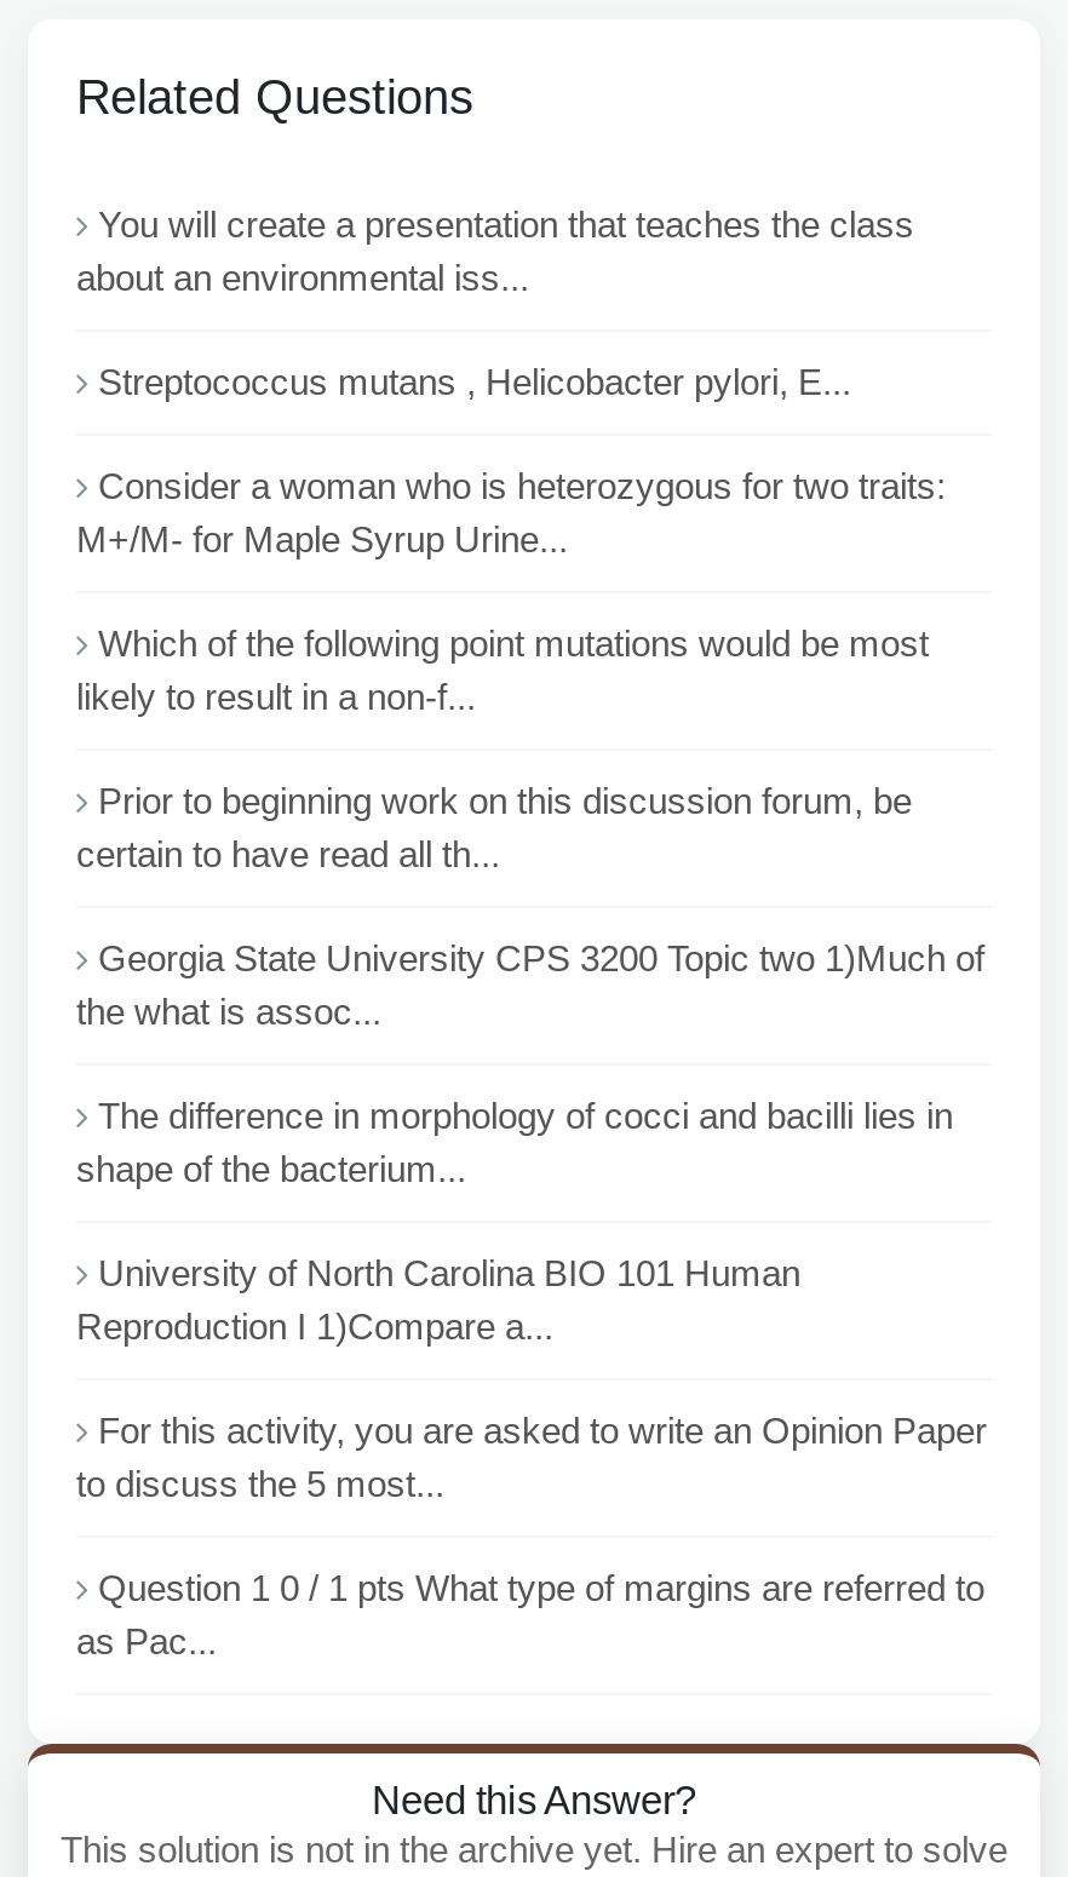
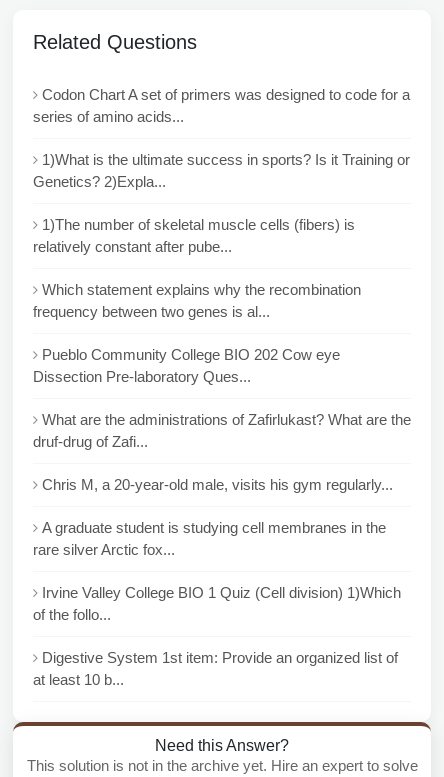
- You will create a presentation that teaches the class
- about an environmental iss...
+ Codon Chart A set of primers was designed to code for a
+ series of amino acids...

- Streptococcus mutans , Helicobacter pylori, E...
+ 1)What is the ultimate success in sports? Is it Training or
+ Genetics? 2)Expla...

- Consider a woman who is heterozygous for two traits:
- M+/M- for Maple Syrup Urine...
+ 1)The number of skeletal muscle cells (fibers) is
+ relatively constant after pube...

- Which of the following point mutations would be most
- likely to result in a non-f...
+ Which statement explains why the recombination
+ frequency between two genes is al...

- Prior to beginning work on this discussion forum, be
- certain to have read all th...
+ Pueblo Community College BIO 202 Cow eye
+ Dissection Pre-laboratory Ques...

- Georgia State University CPS 3200 Topic two 1)Much of
- the what is assoc...
+ What are the administrations of Zafirlukast? What are the
+ druf-drug of Zafi...

- The difference in morphology of cocci and bacilli lies in
- shape of the bacterium...
+ Chris M, a 20-year-old male, visits his gym regularly...

- University of North Carolina BIO 101 Human
- Reproduction I 1)Compare a...
+ A graduate student is studying cell membranes in the
+ rare silver Arctic fox...

- For this activity, you are asked to write an Opinion Paper
- to discuss the 5 most...
+ Irvine Valley College BIO 1 Quiz (Cell division) 1)Which
+ of the follo...

- Question 1 0 / 1 pts What type of margins are referred to
- as Pac...
+ Digestive System 1st item: Provide an organized list of
+ at least 10 b...
